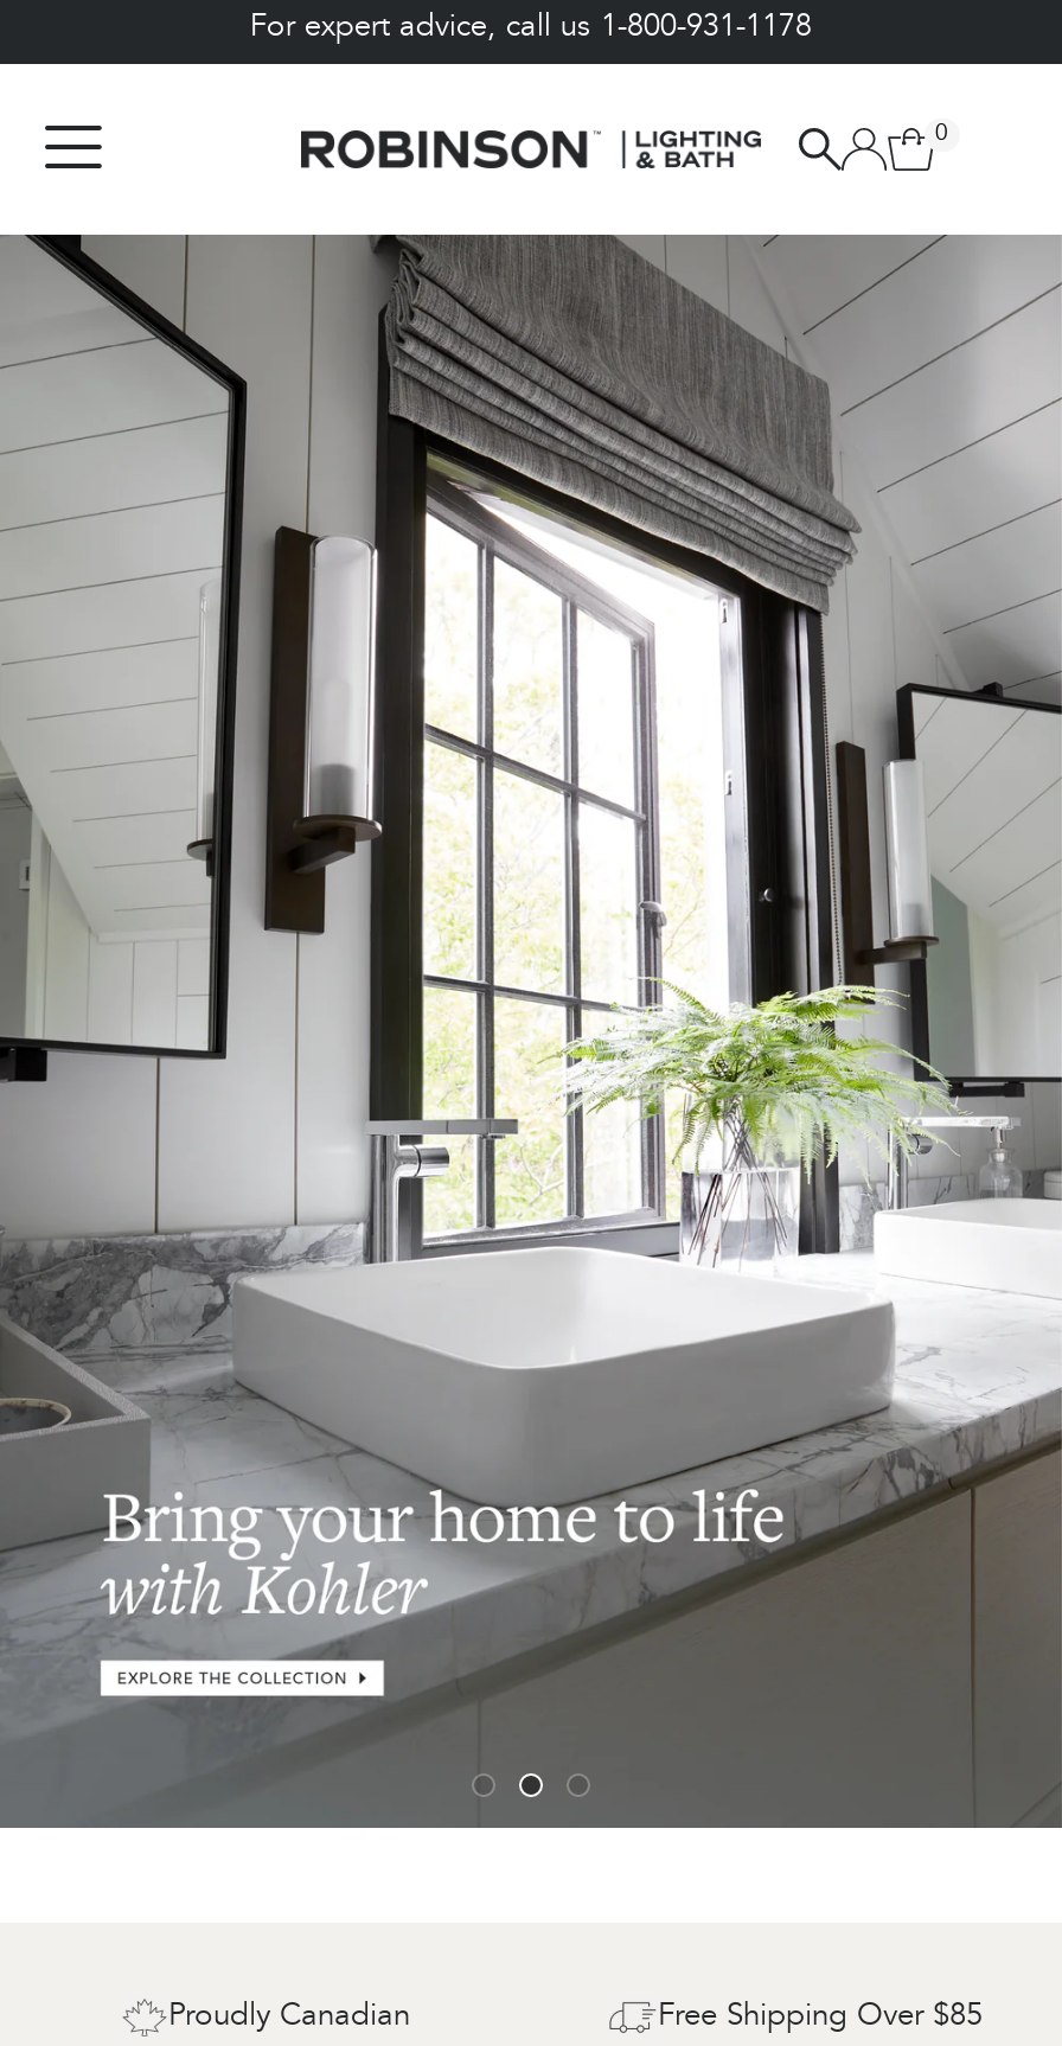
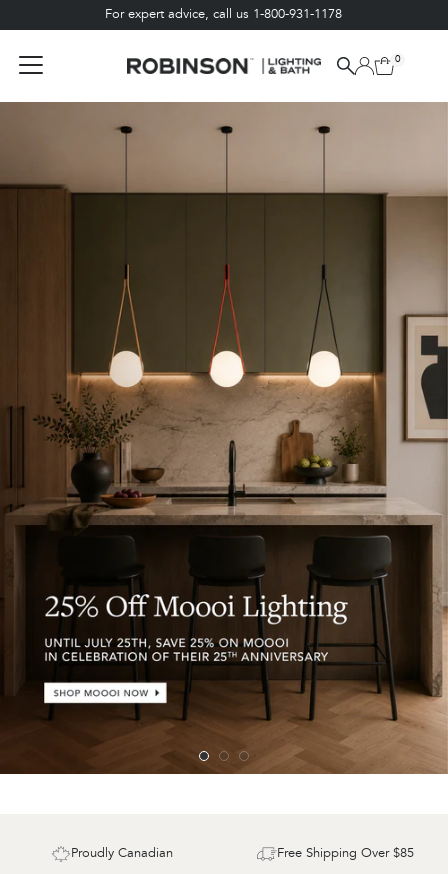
- [image]
+ [image]
